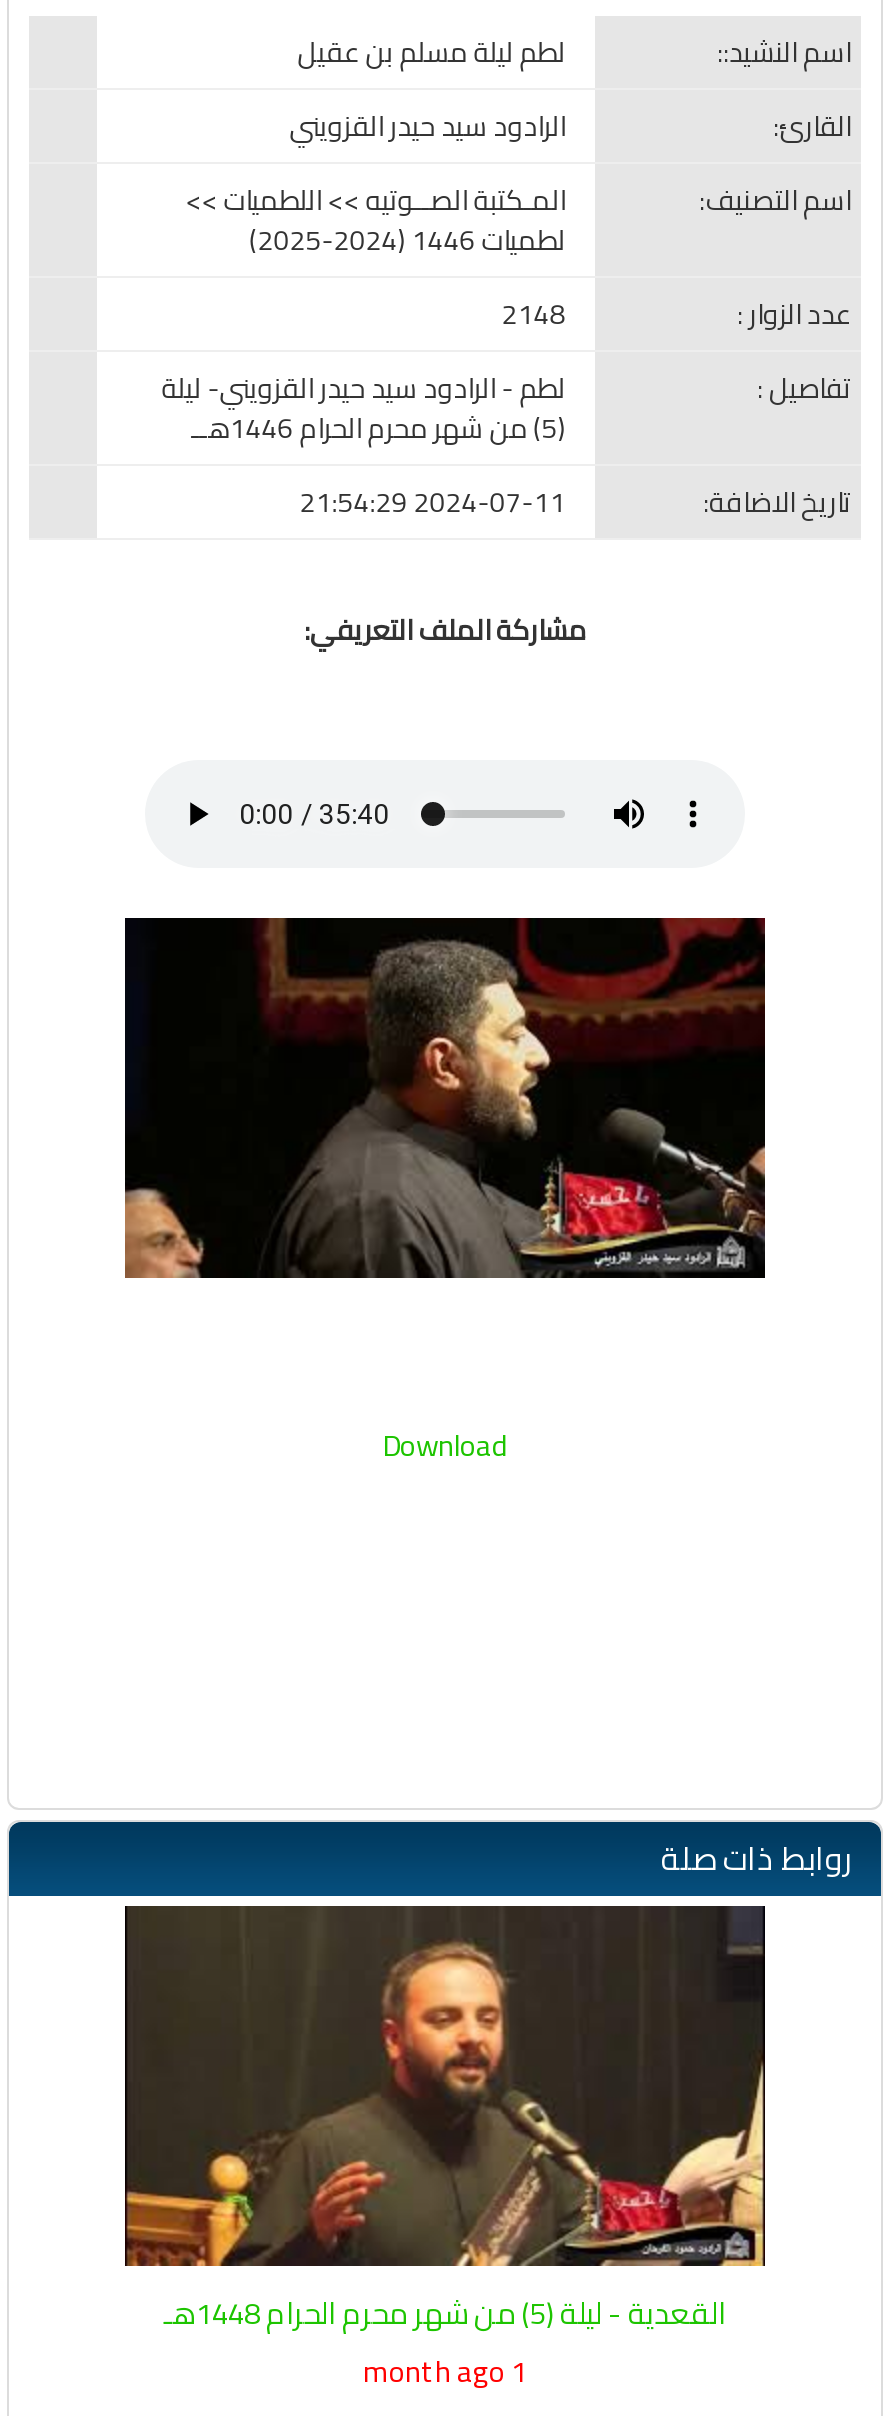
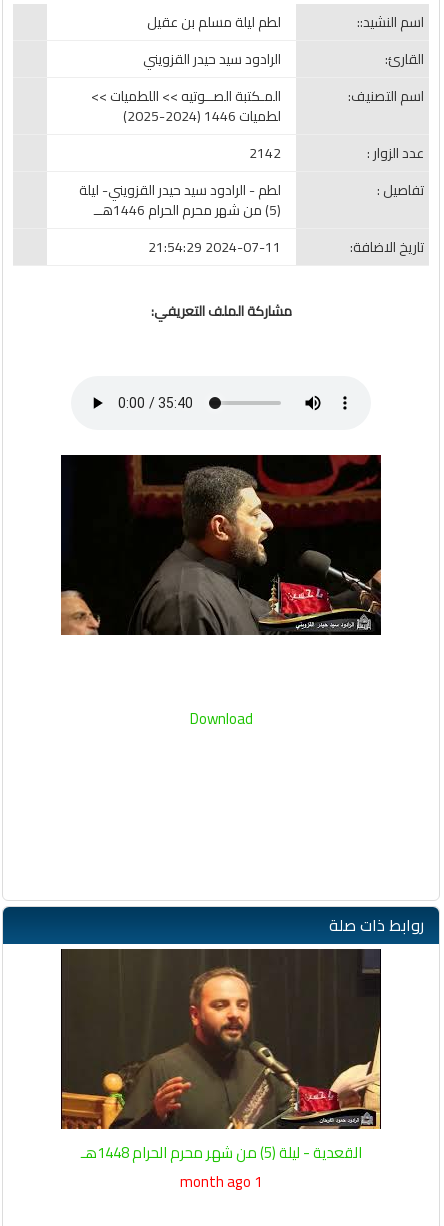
- 2148
+ 2142
